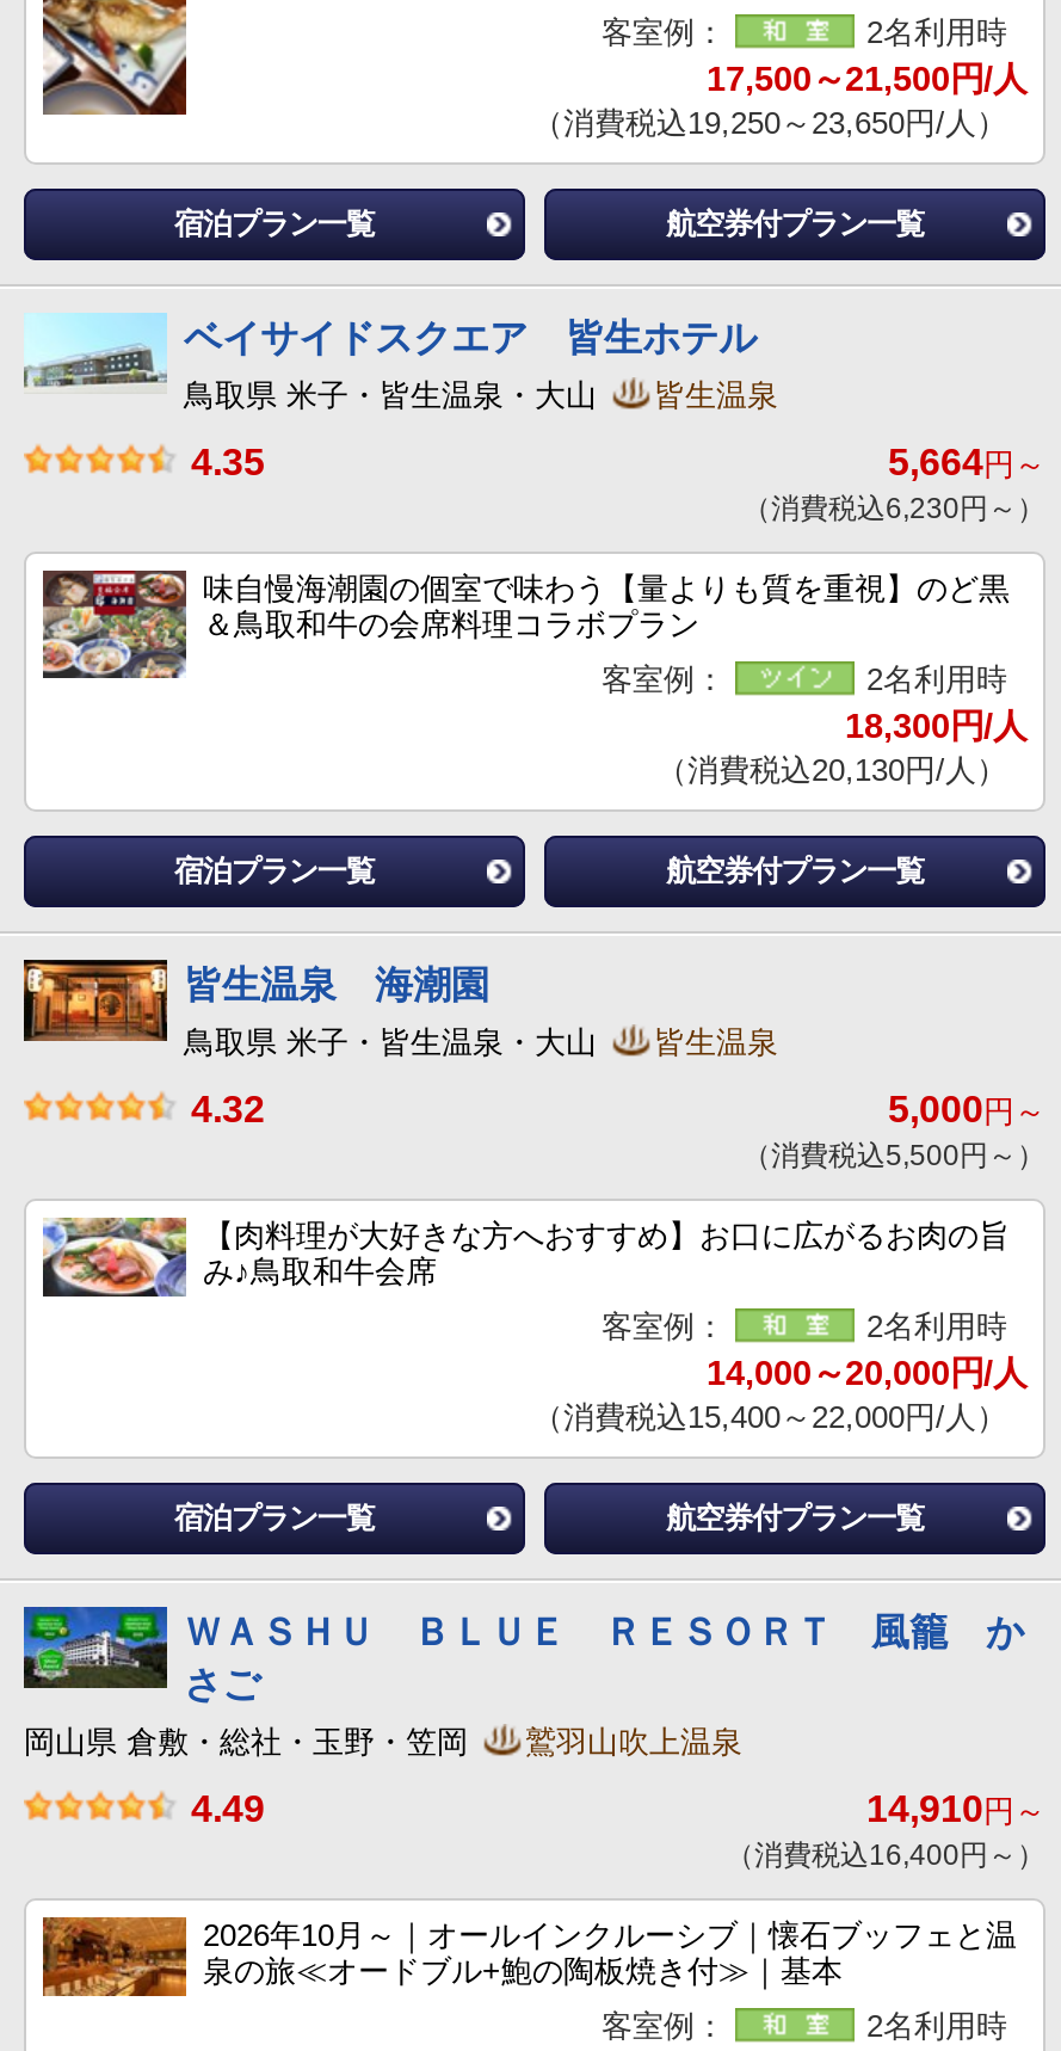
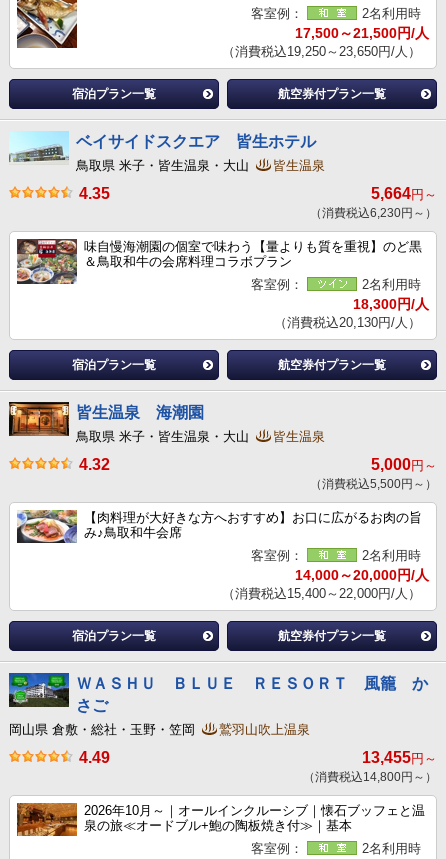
- 14,910円～
+ 13,455円～

- （消費税込16,400円～）
+ （消費税込14,800円～）
